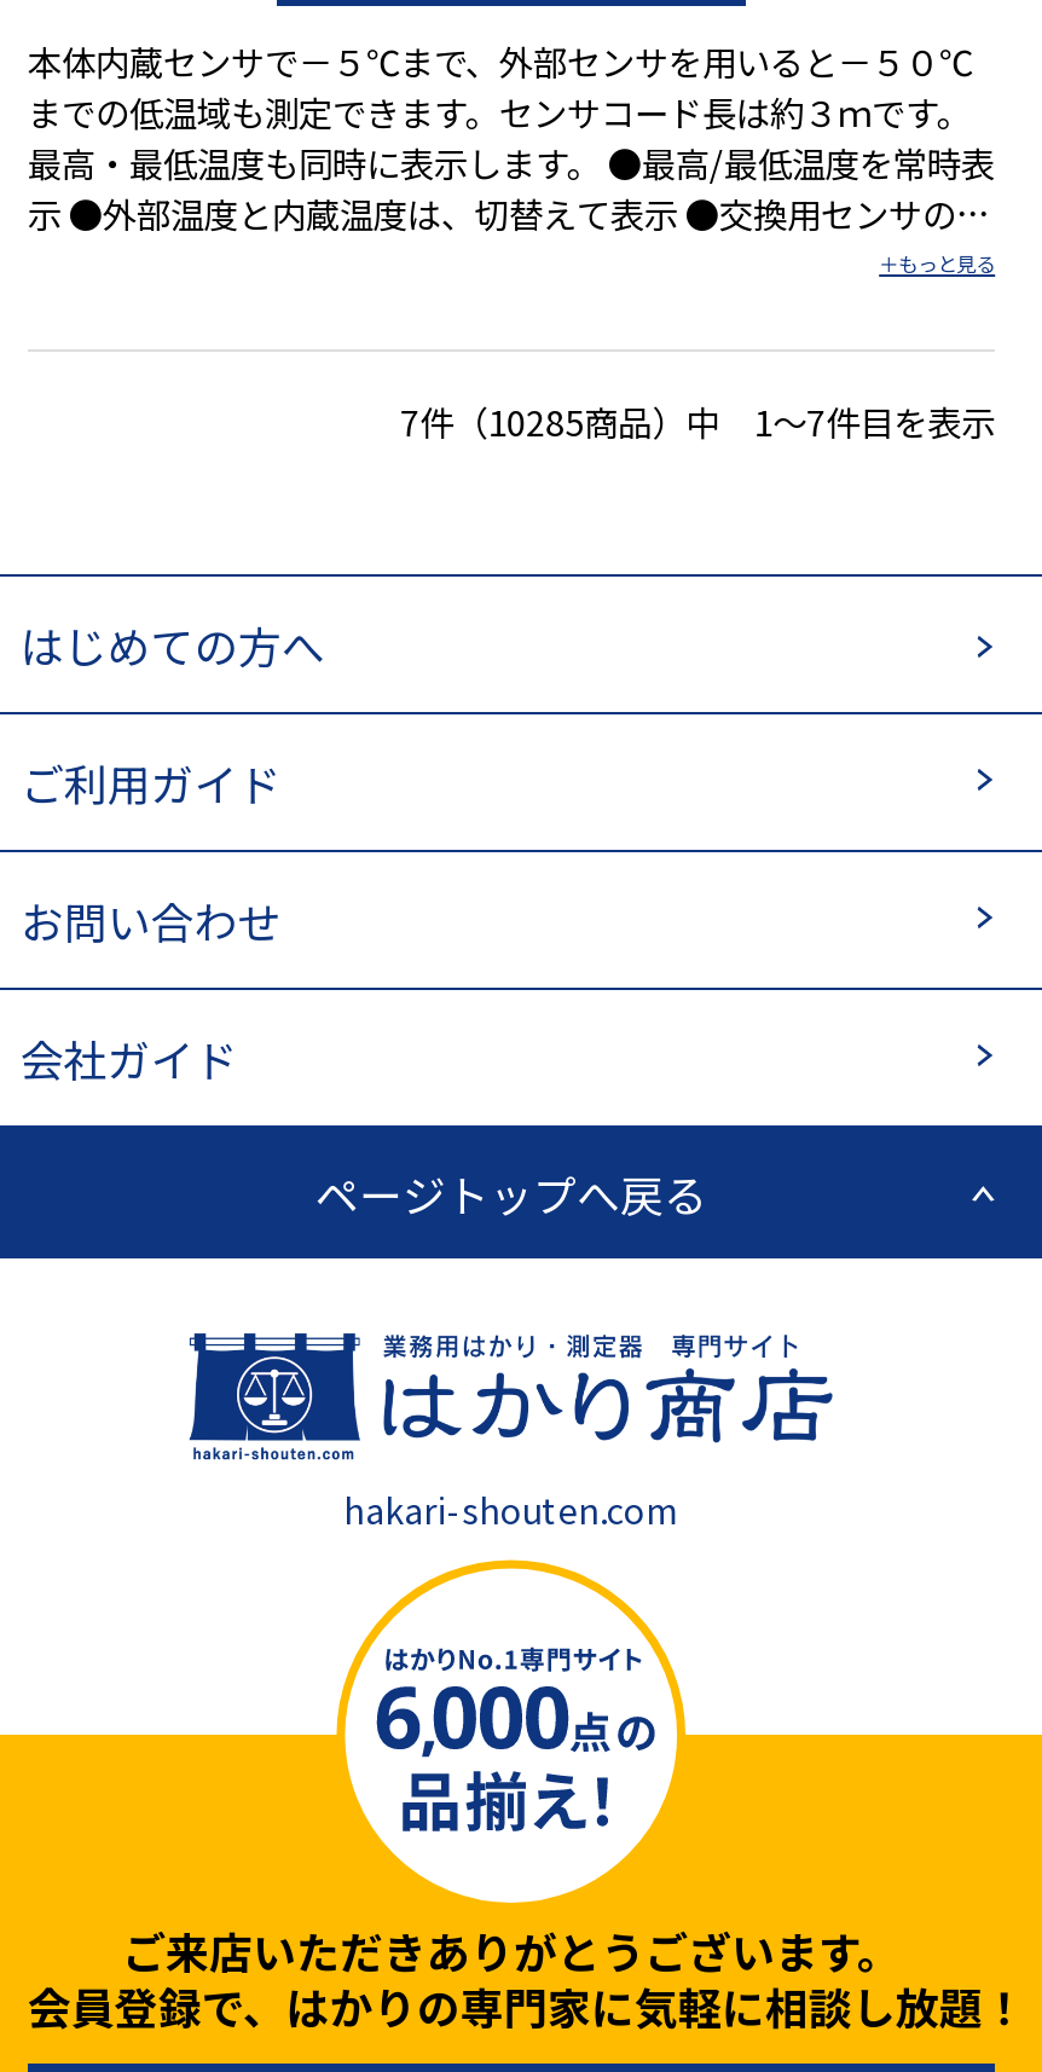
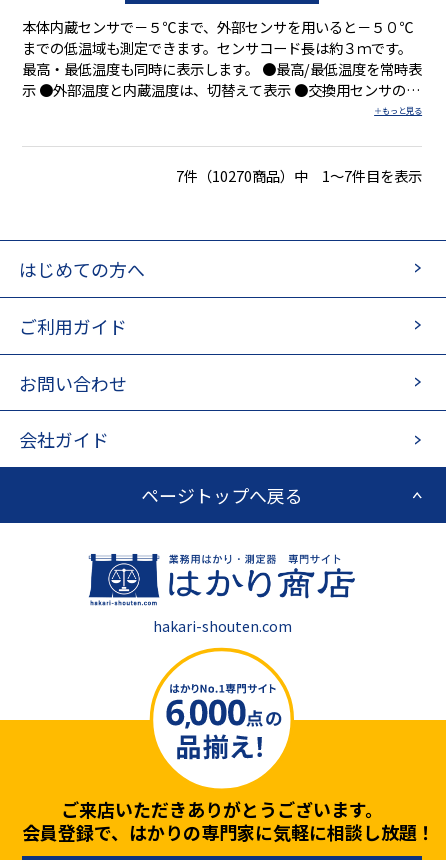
- 7件（10285商品）中 1～7件目を表示
+ 7件（10270商品）中 1～7件目を表示
